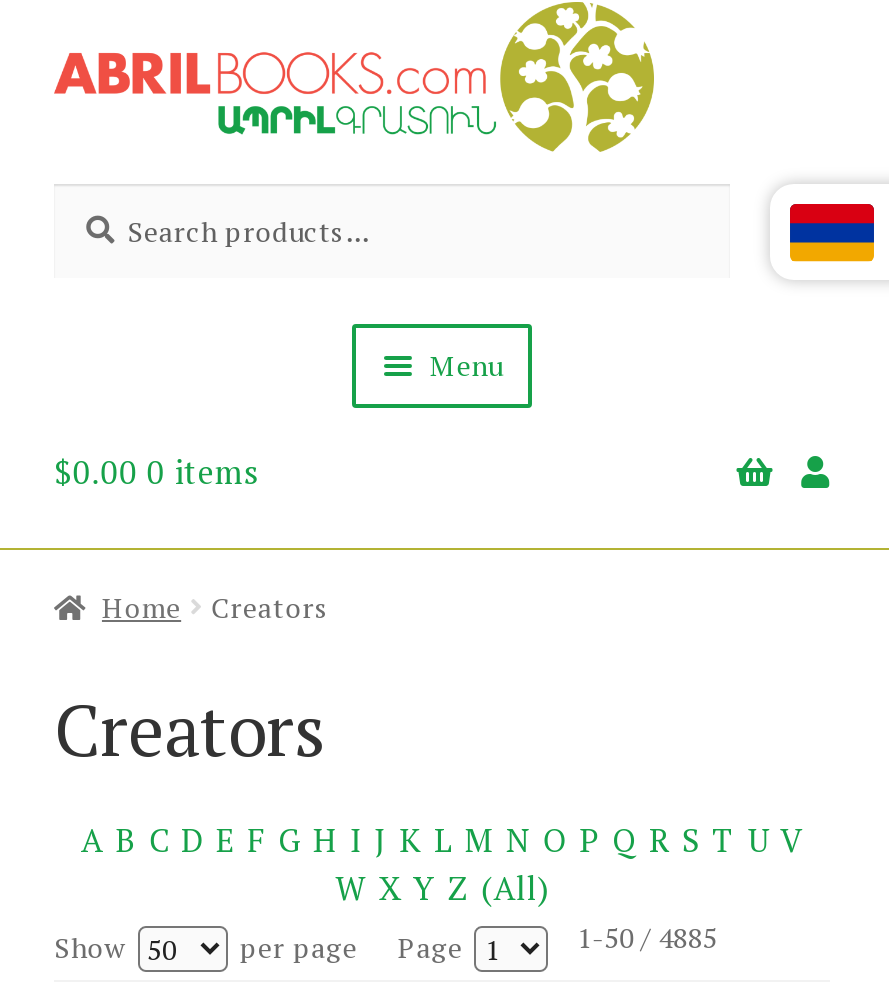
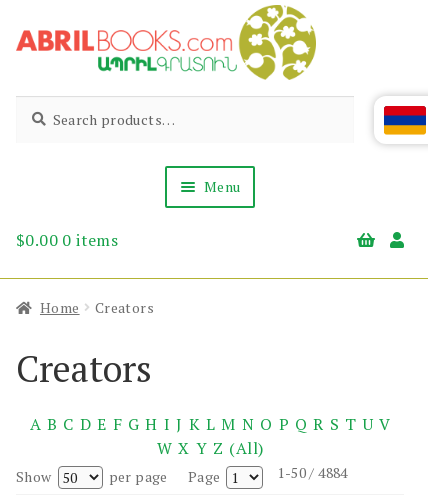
- 1-50 / 4885
+ 1-50 / 4884
